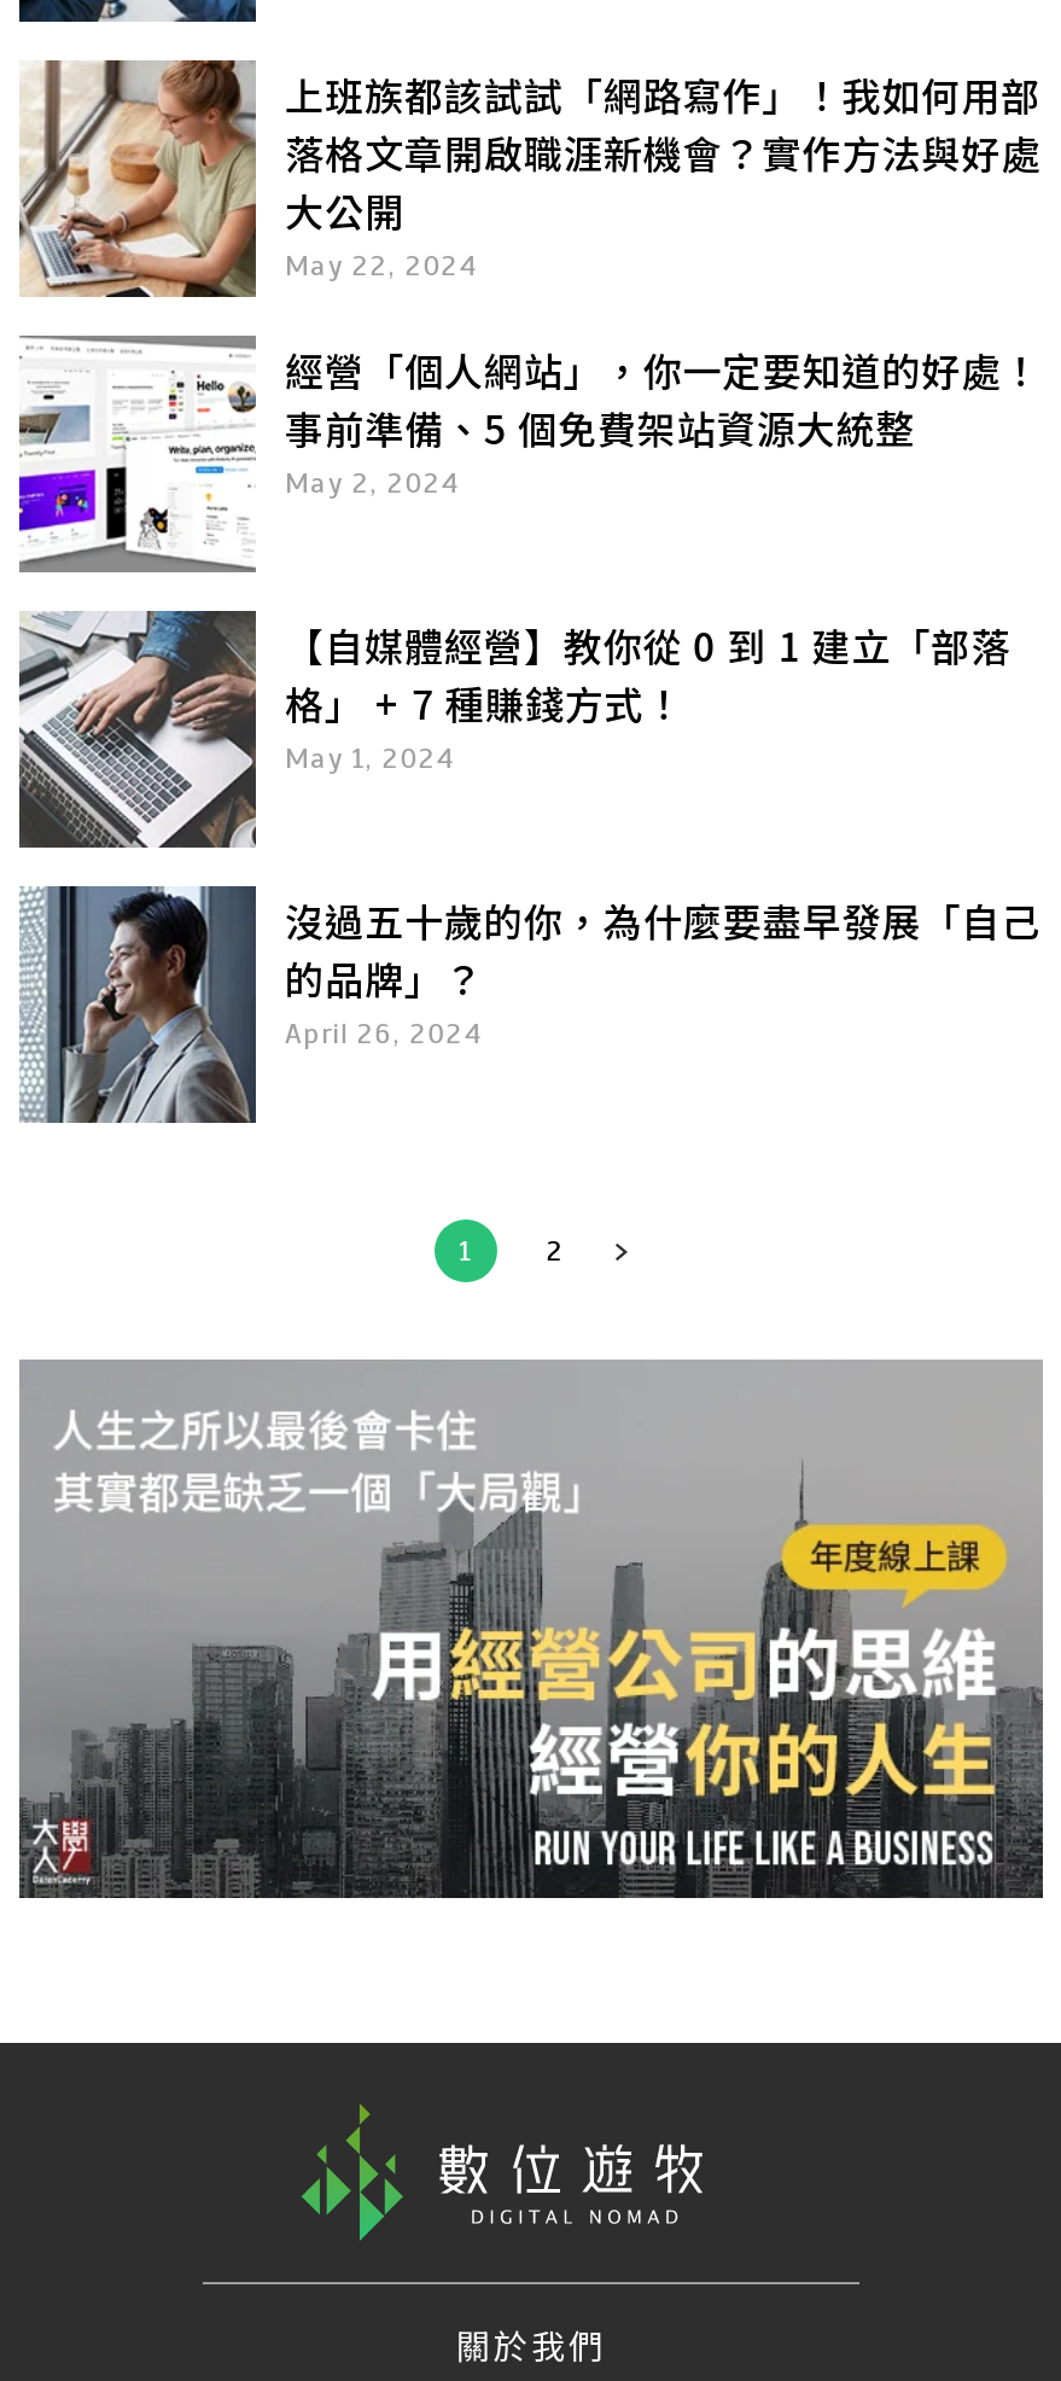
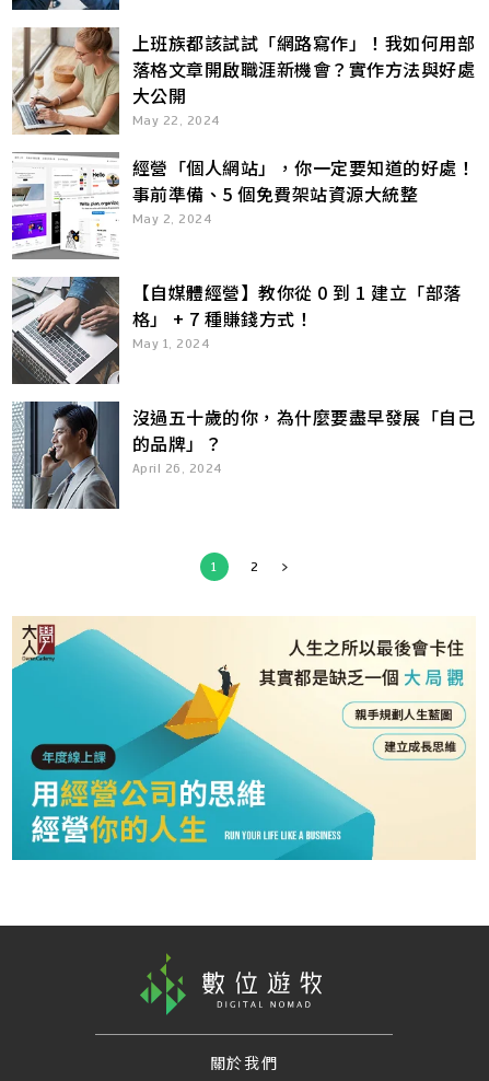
- [image]
+ [image]
